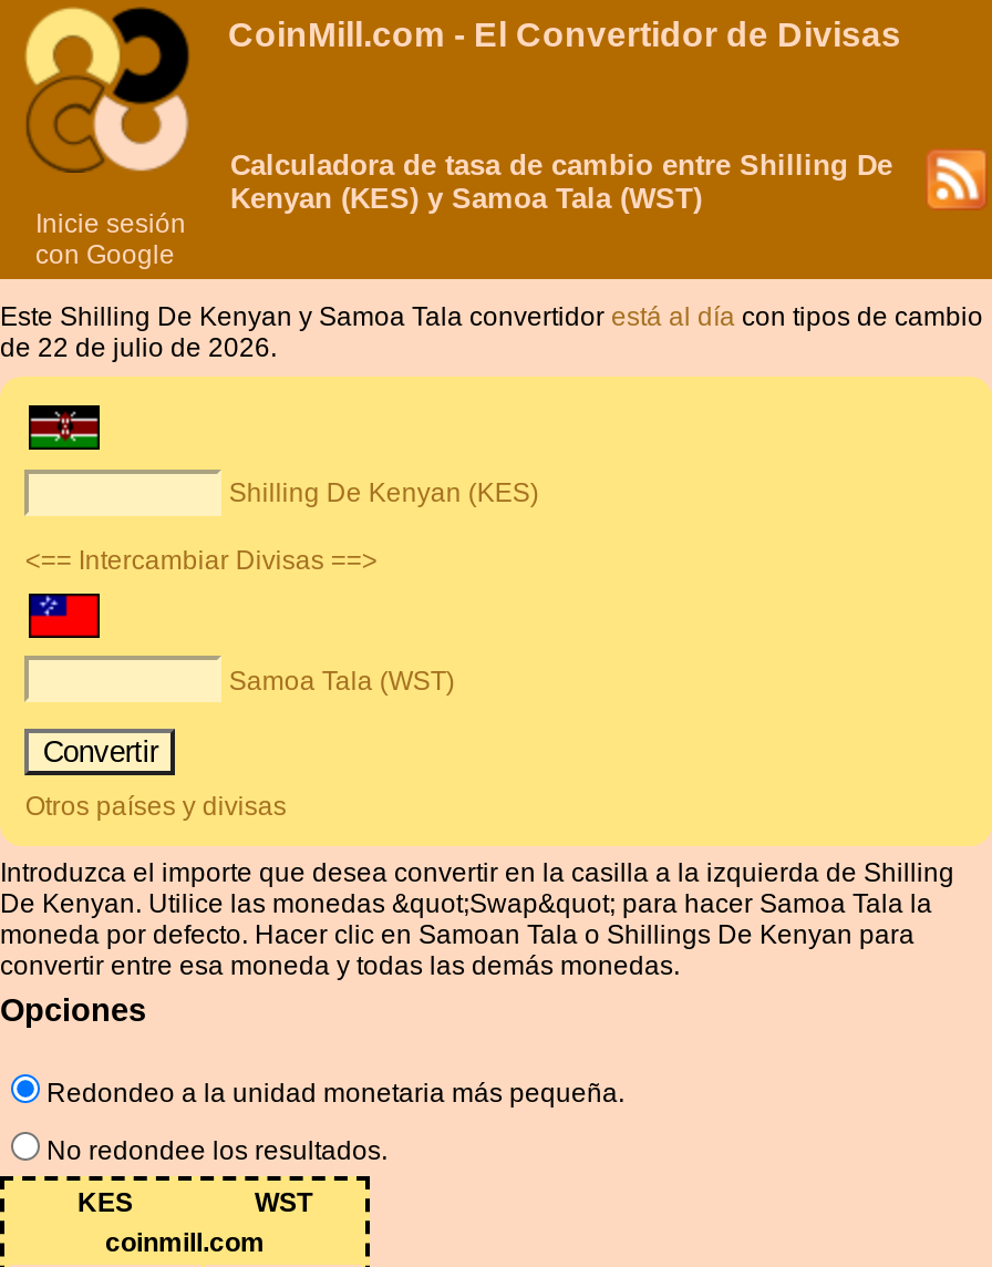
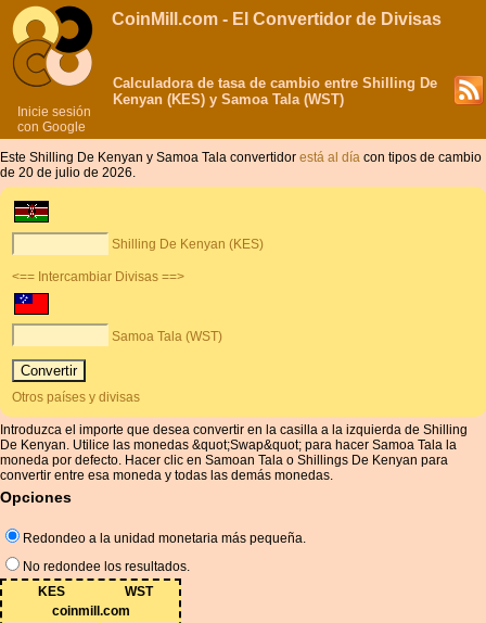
- de 22 de julio de 2026.
+ de 20 de julio de 2026.
